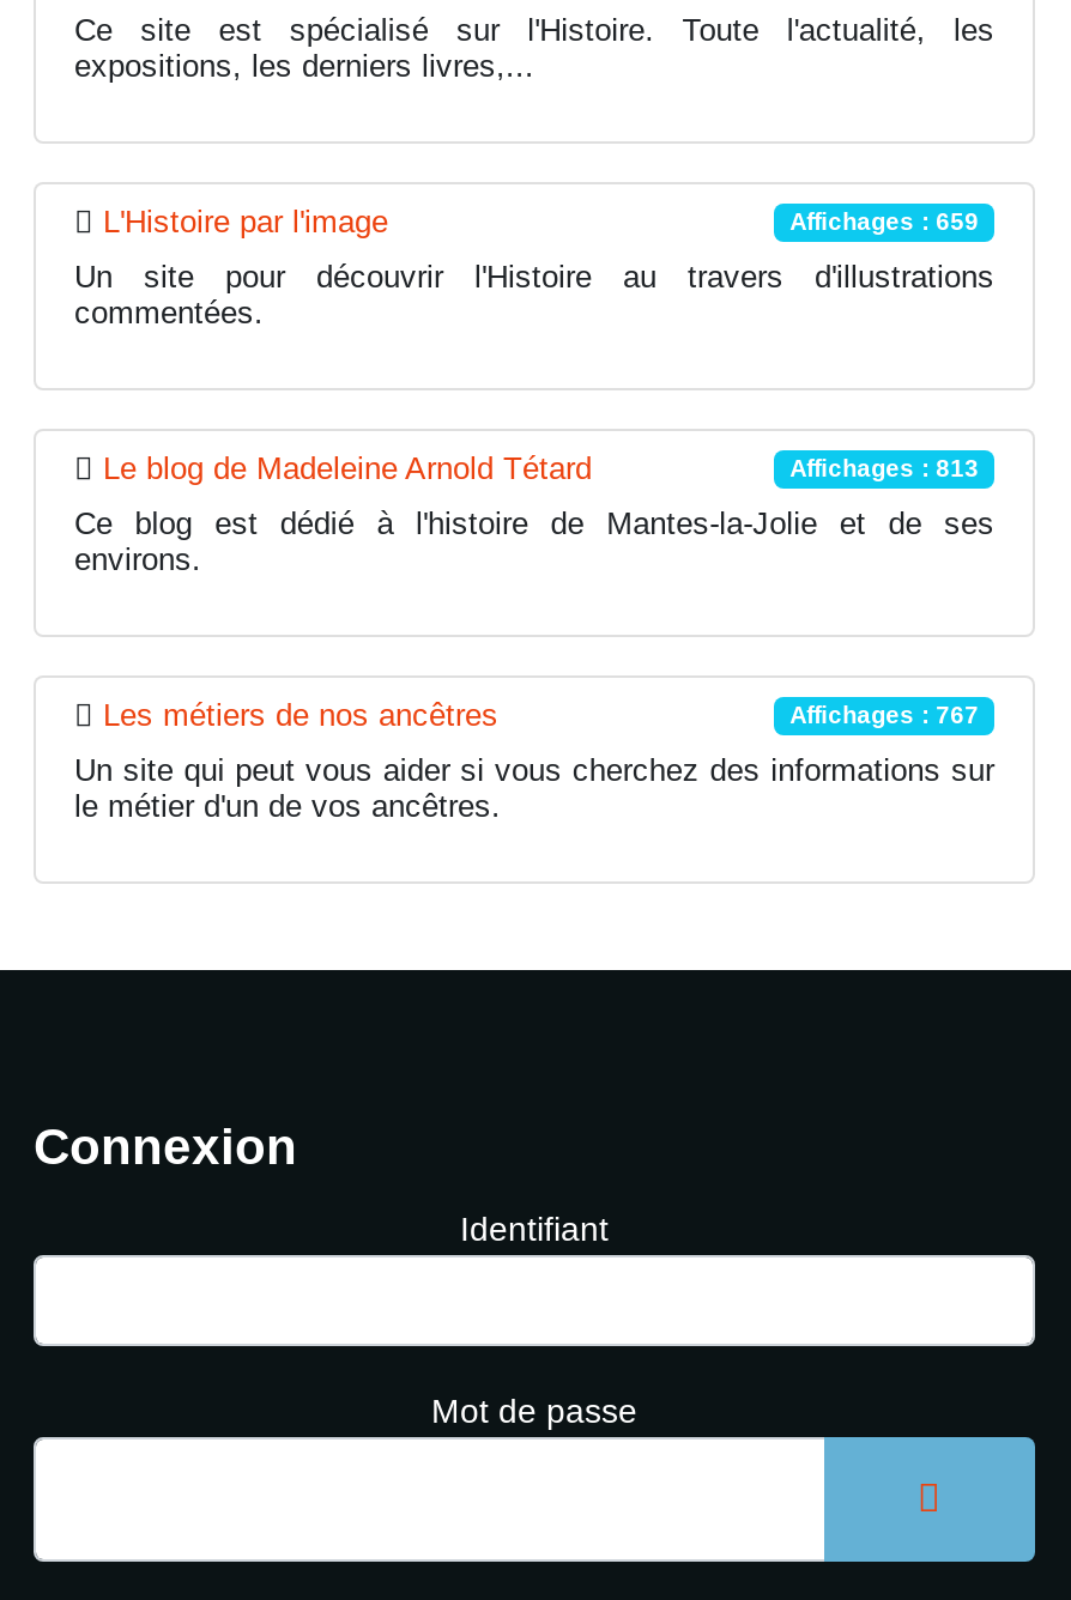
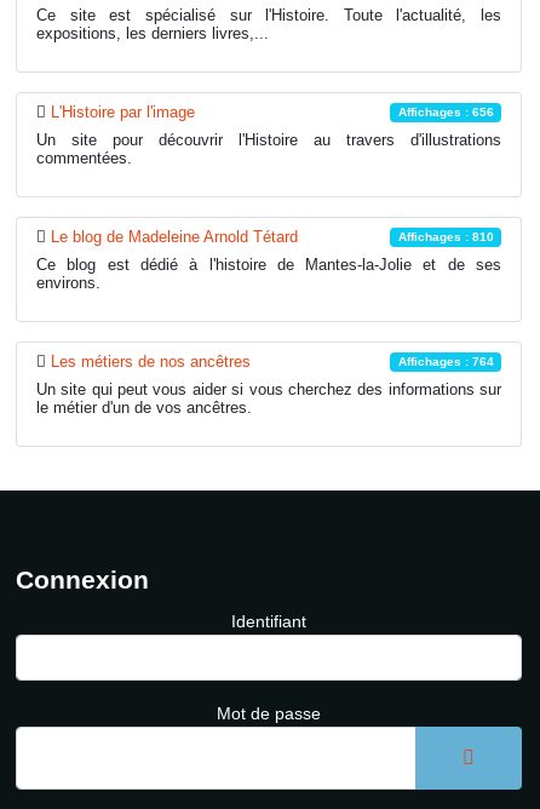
- Affichages : 659
+ Affichages : 656

- Affichages : 813
+ Affichages : 810

- Affichages : 767
+ Affichages : 764
